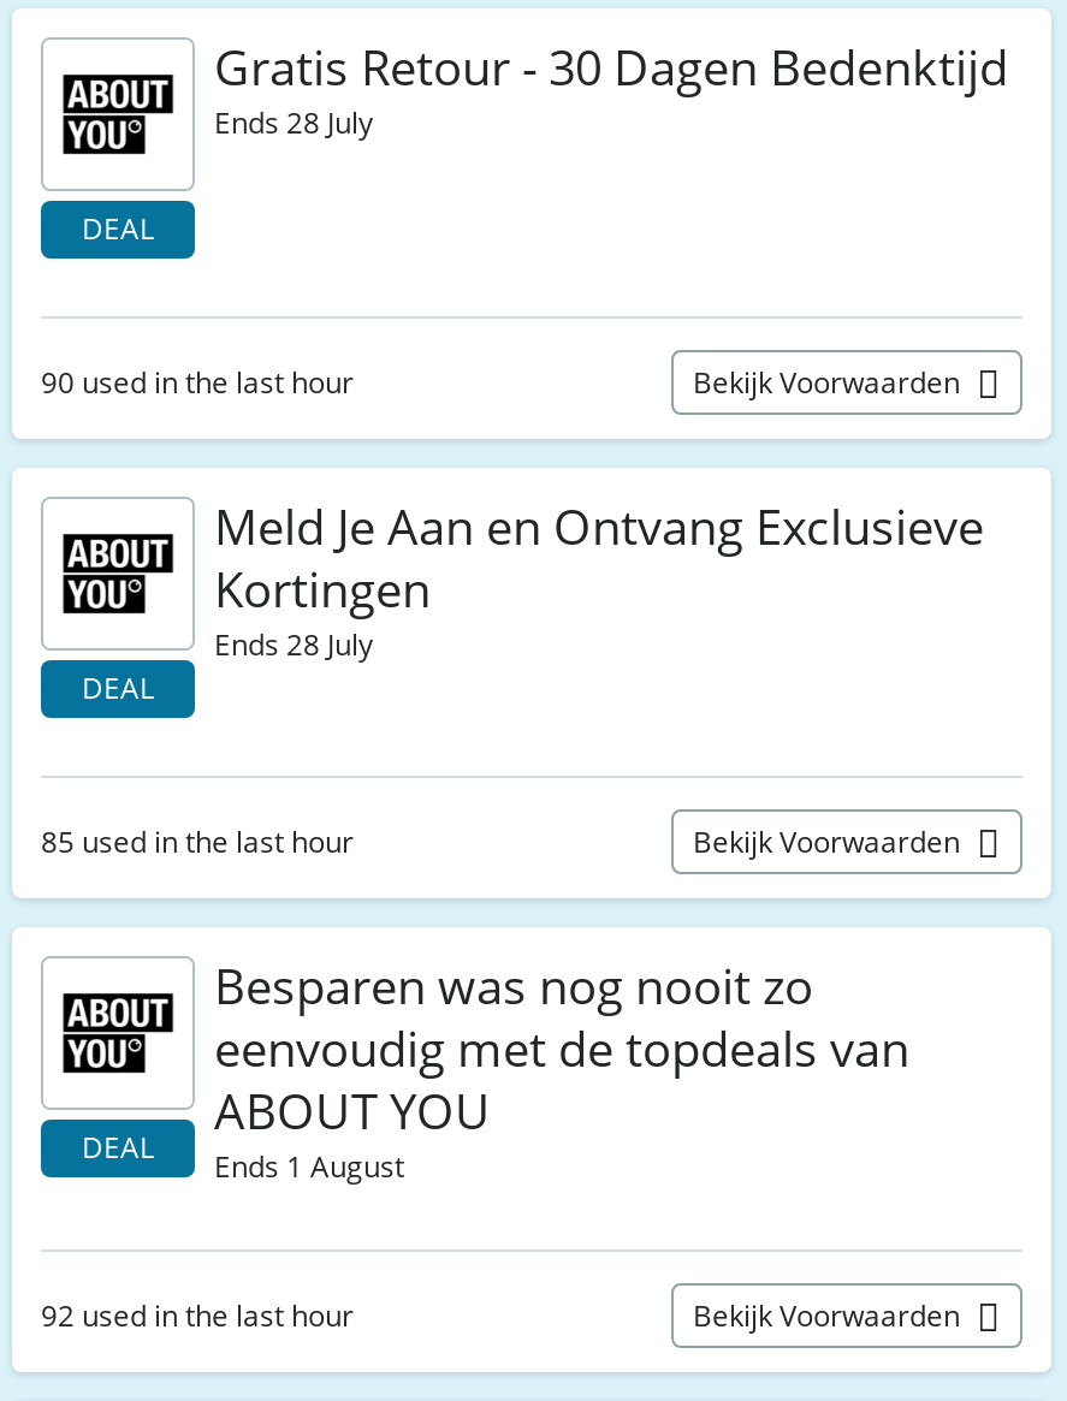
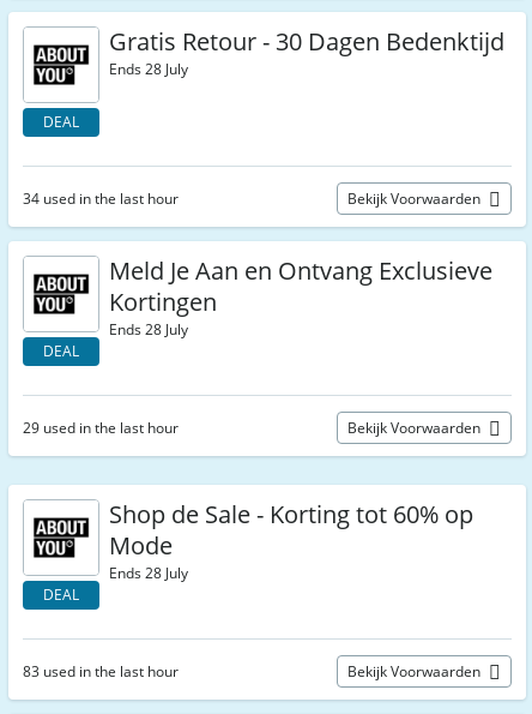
- 90 used in the last hour
+ 34 used in the last hour

- 85 used in the last hour
+ 29 used in the last hour

- Besparen was nog nooit zo
- eenvoudig met de topdeals van
- ABOUT YOU
- Ends 1 August
+ Shop de Sale - Korting tot 60% op
+ Mode
+ Ends 28 July

- 92 used in the last hour
+ 83 used in the last hour
